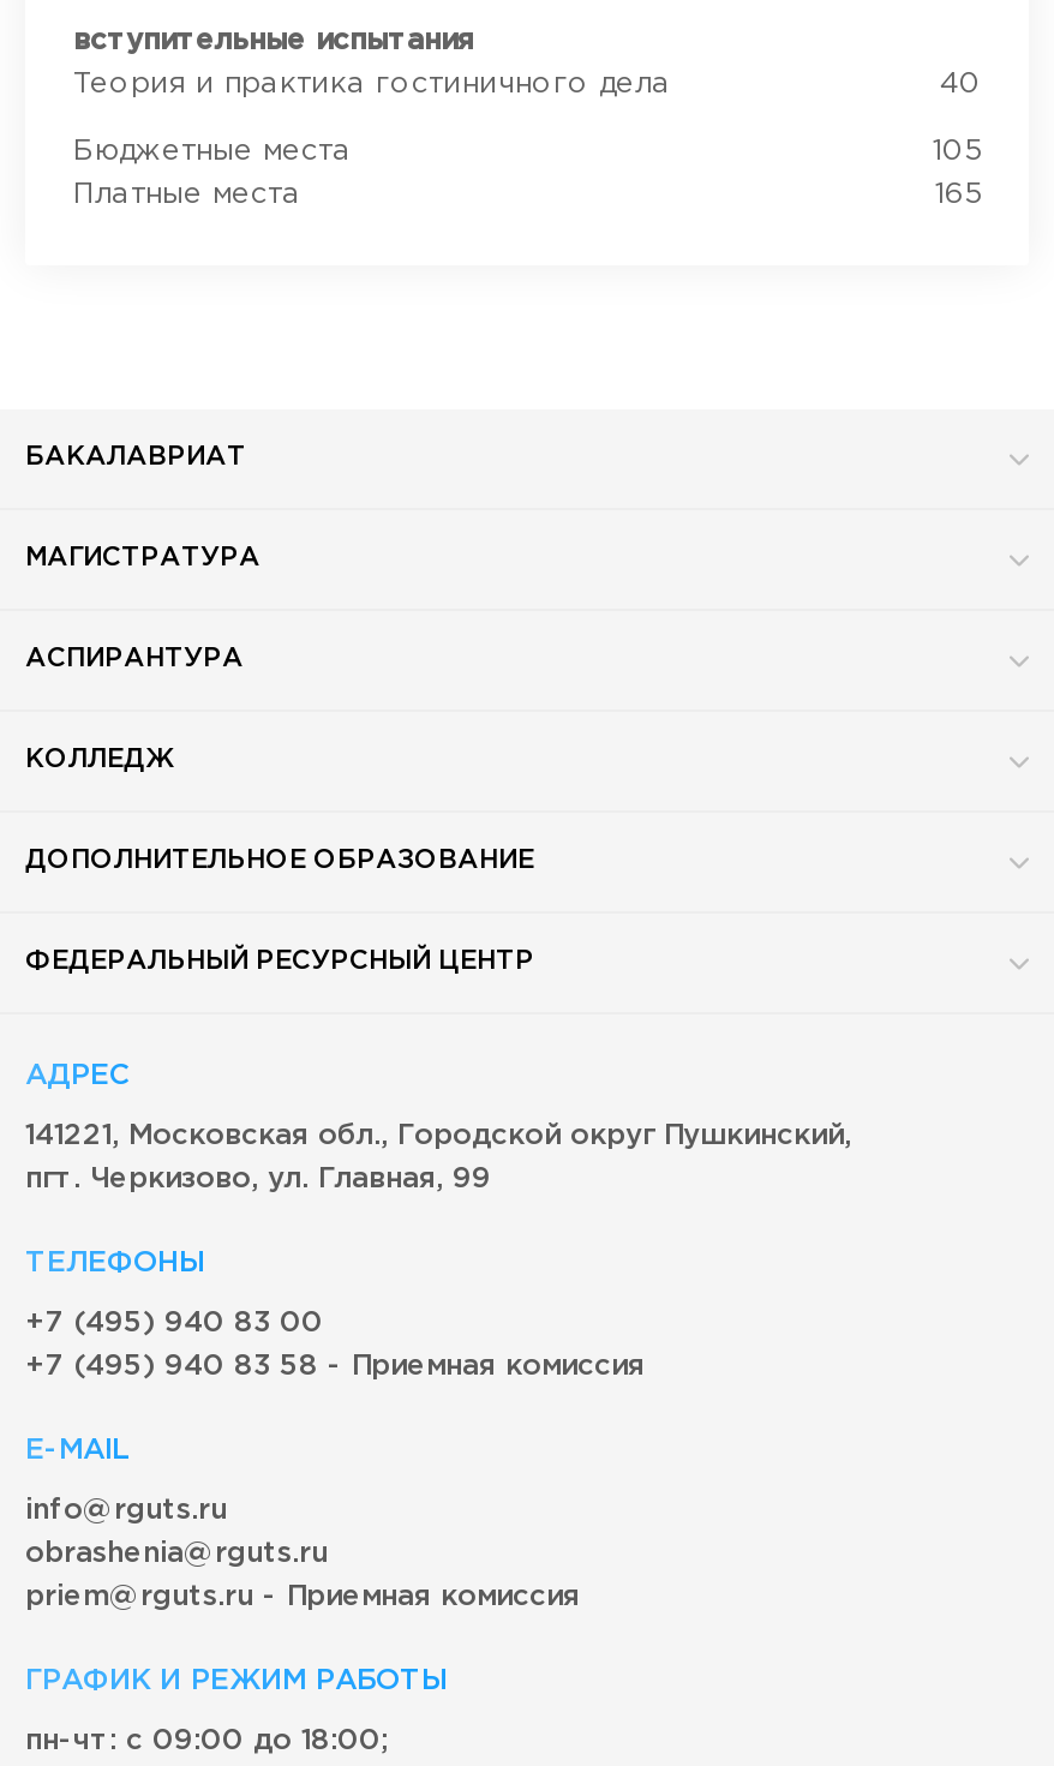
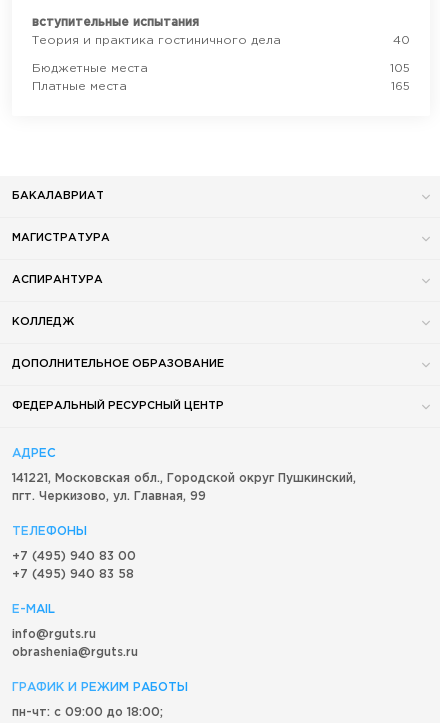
- +7 (495) 940 83 58 - Приемная комиссия
+ +7 (495) 940 83 58

- priem@rguts.ru - Приемная комиссия
